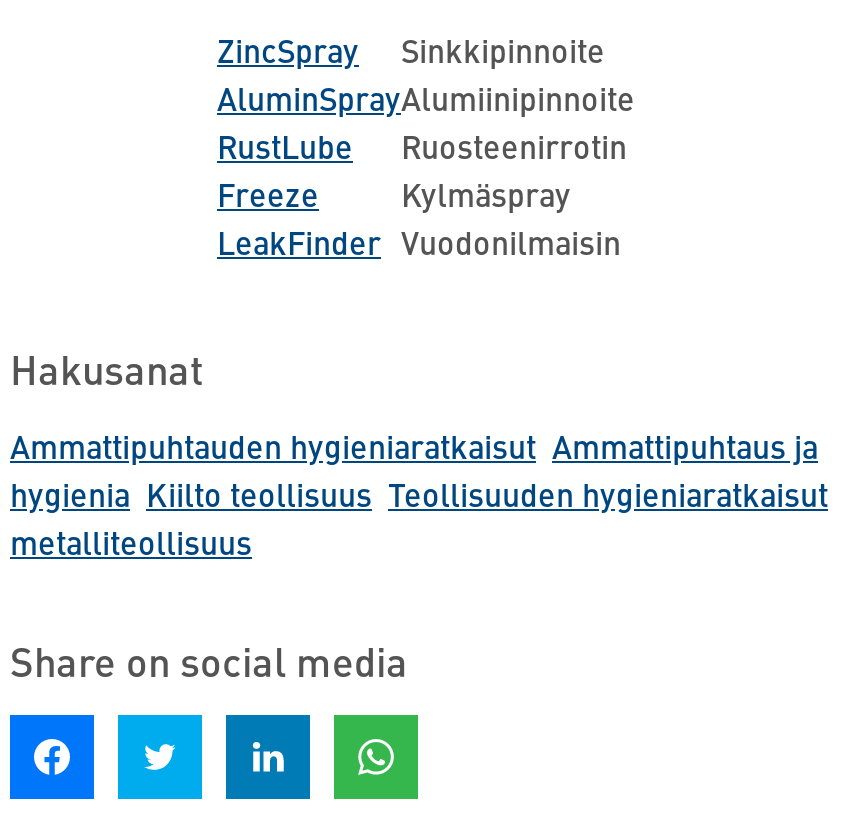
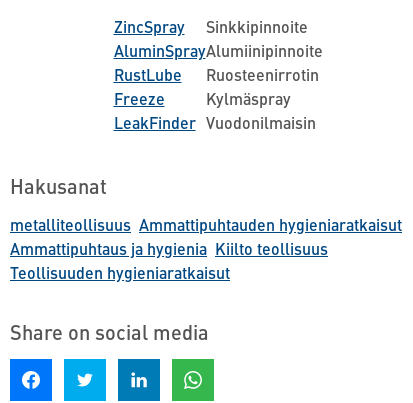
- Ammattipuhtauden hygieniaratkaisut Ammattipuhtaus ja
- hygienia Kiilto teollisuus Teollisuuden hygieniaratkaisut
- metalliteollisuus
+ metalliteollisuus Ammattipuhtauden hygieniaratkaisut
+ Ammattipuhtaus ja hygienia Kiilto teollisuus
+ Teollisuuden hygieniaratkaisut
